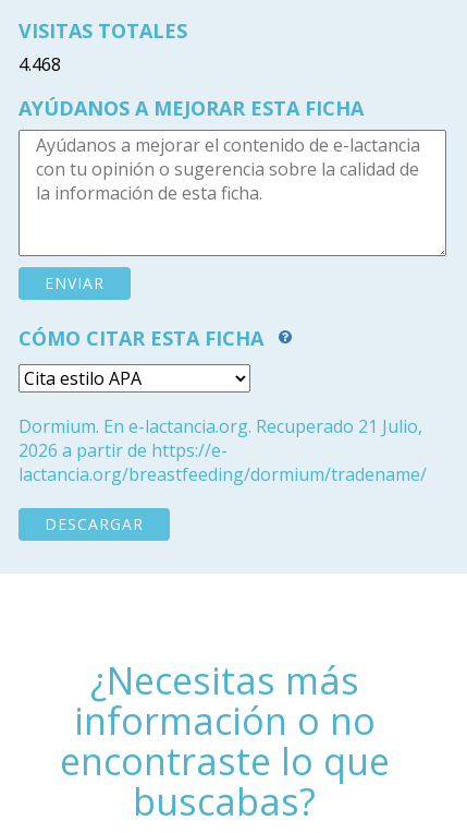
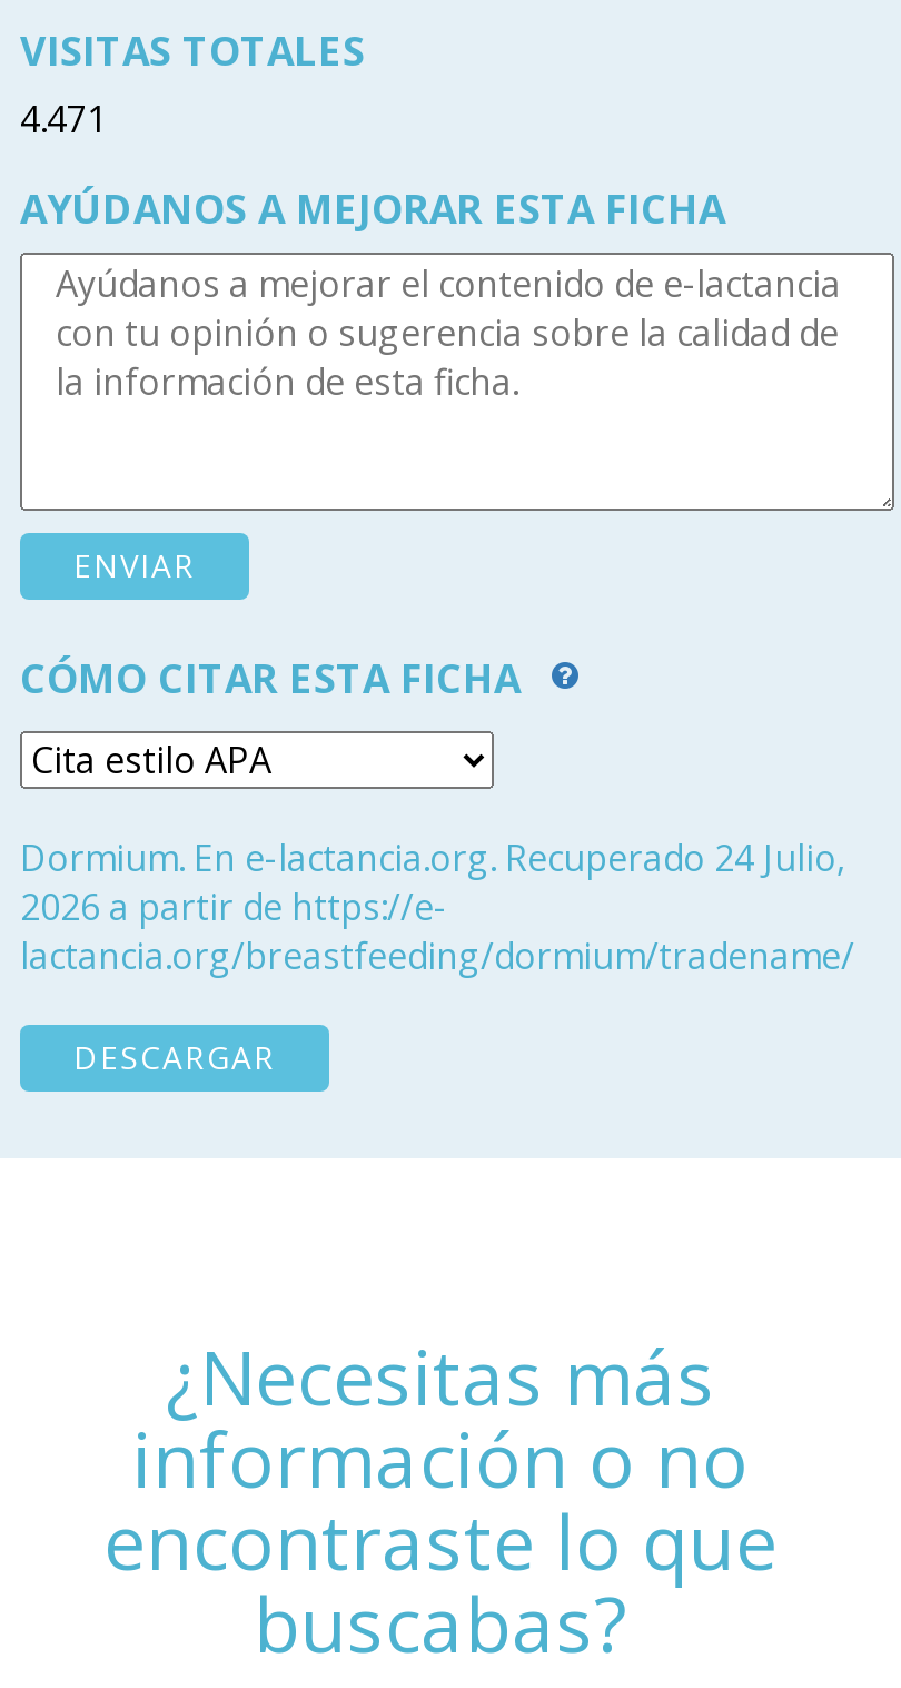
- 4.468
+ 4.471

- Dormium. En e-lactancia.org. Recuperado 21 Julio,
+ Dormium. En e-lactancia.org. Recuperado 24 Julio,
